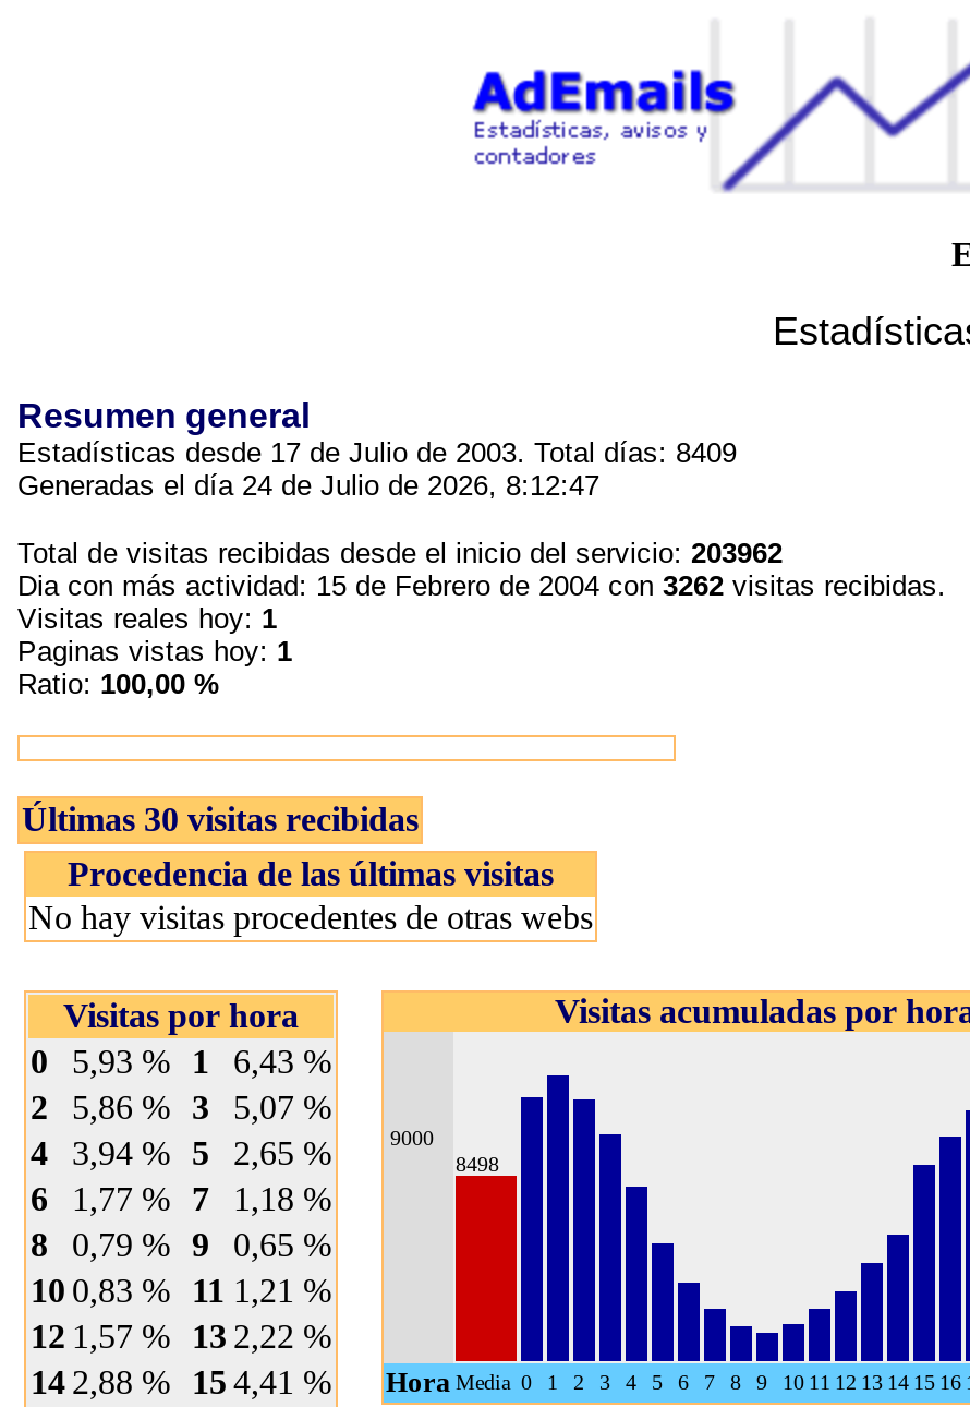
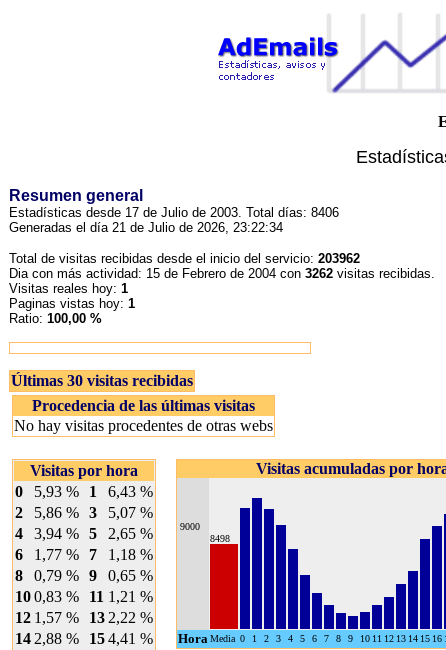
- Estadísticas desde 17 de Julio de 2003. Total días: 8409
+ Estadísticas desde 17 de Julio de 2003. Total días: 8406

- Generadas el día 24 de Julio de 2026, 8:12:47
+ Generadas el día 21 de Julio de 2026, 23:22:34
